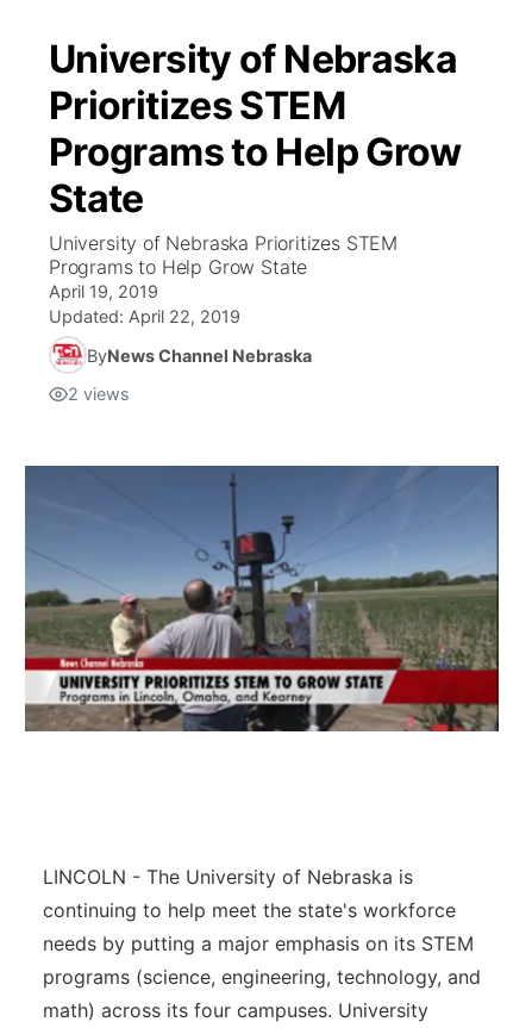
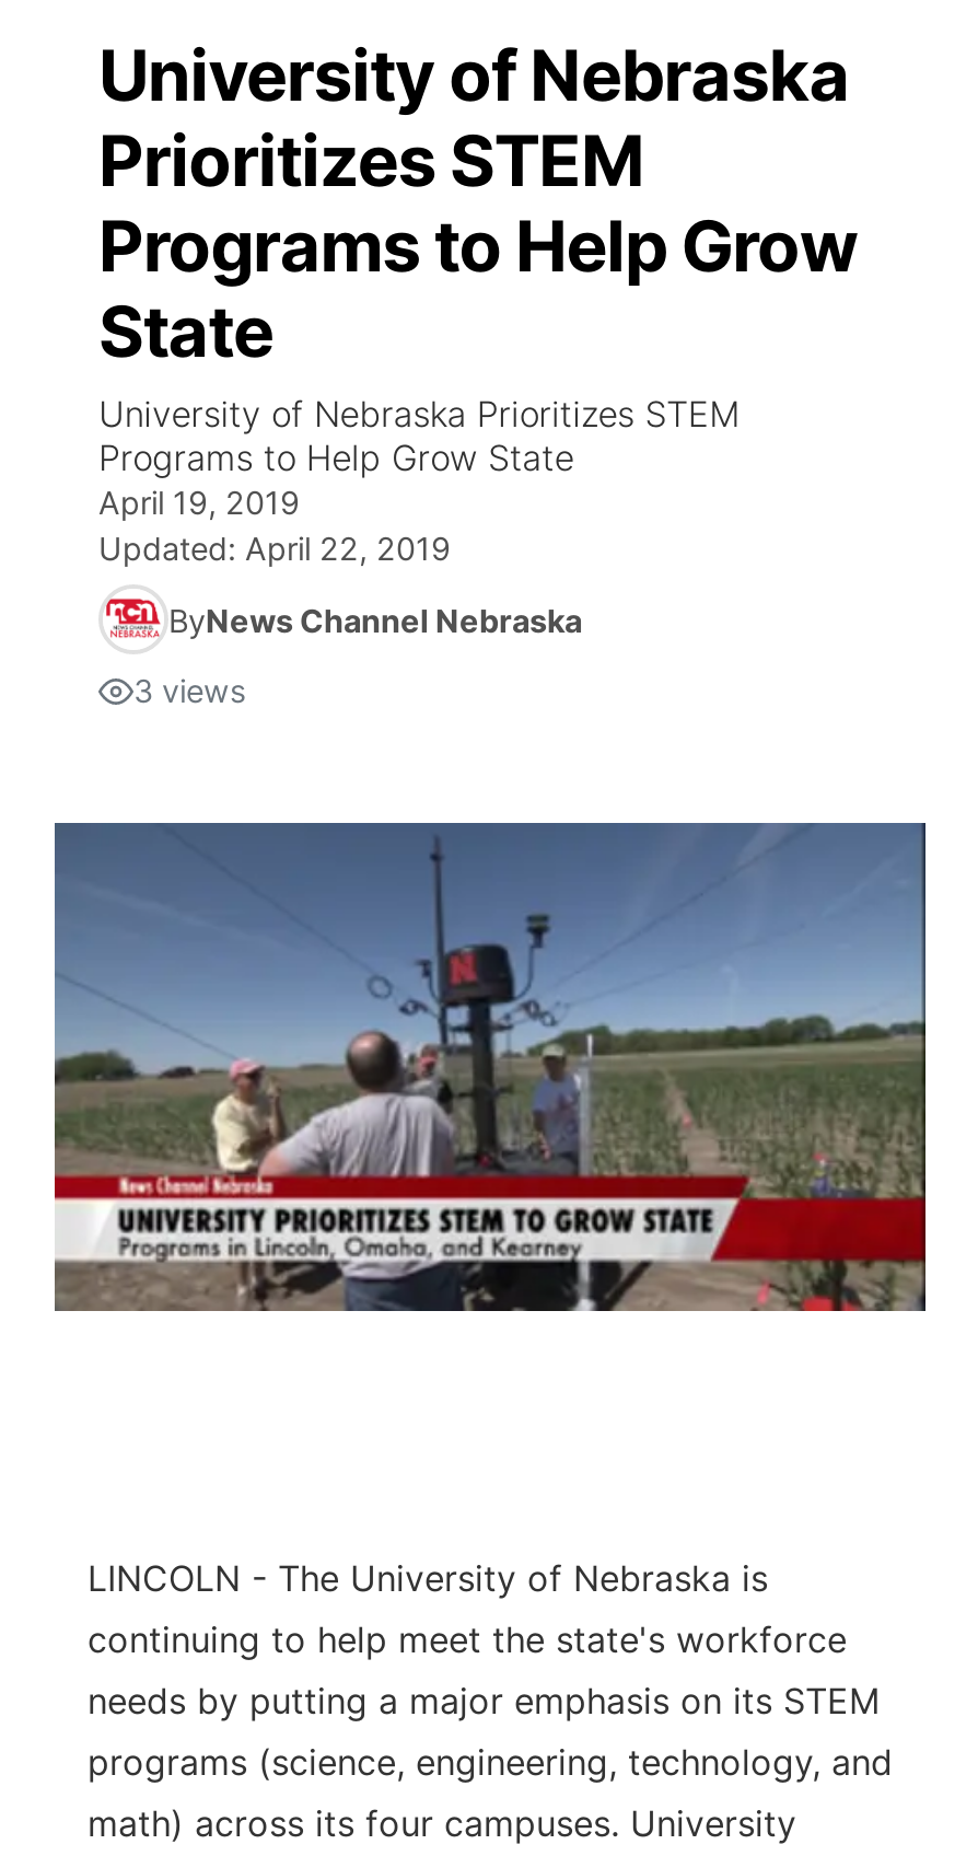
- 2 views
+ 3 views
